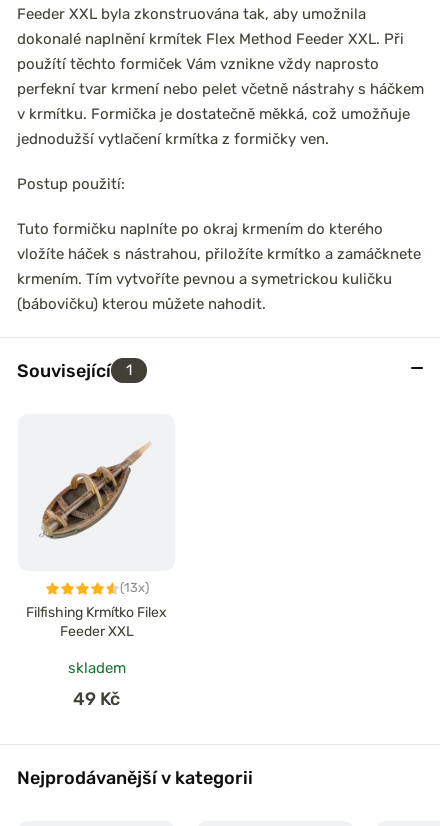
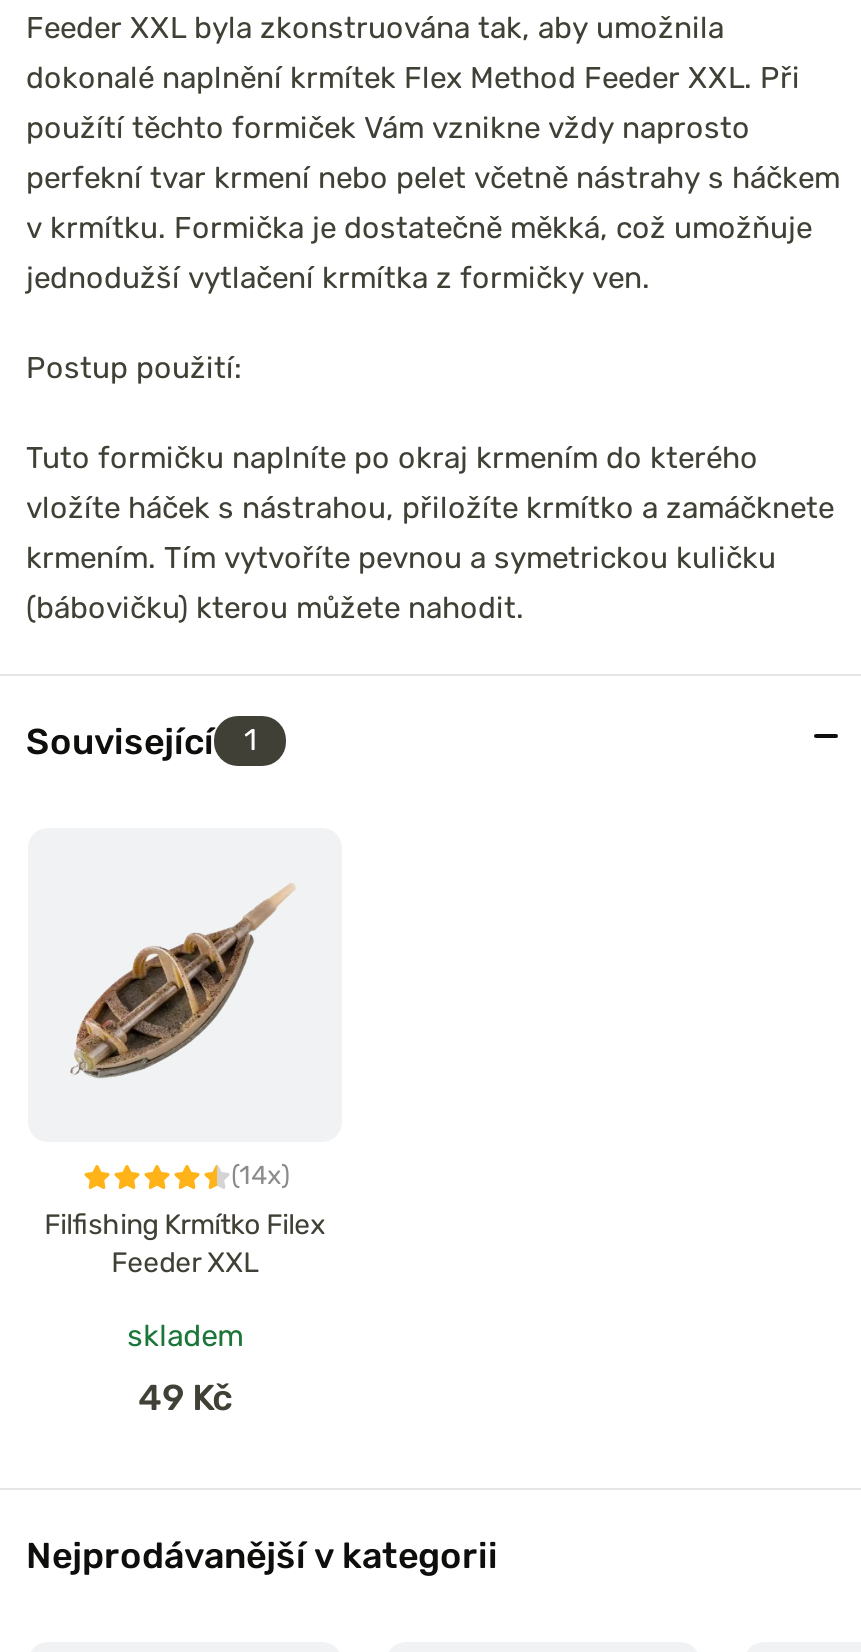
- (13x)
+ (14x)
